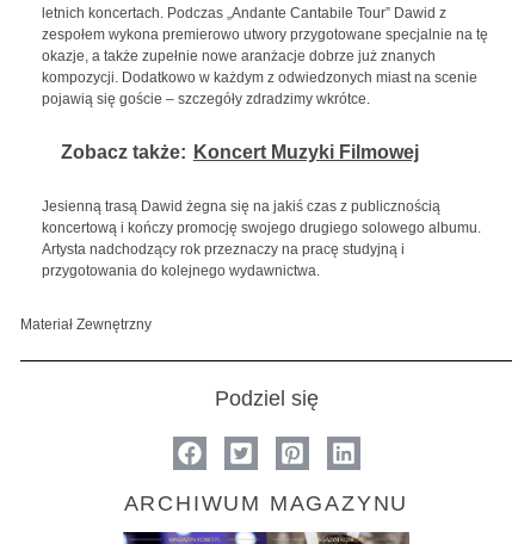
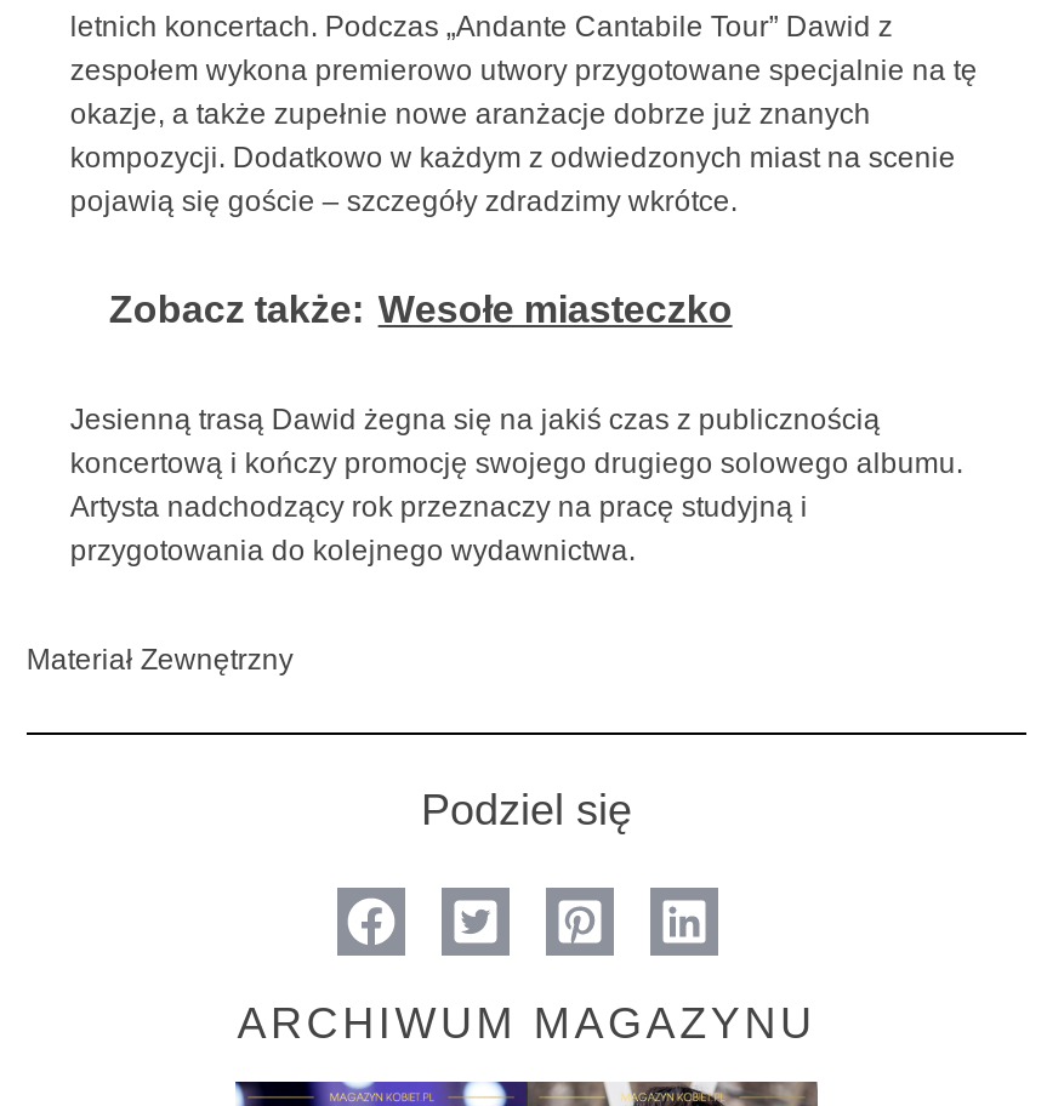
- Zobacz także: Koncert Muzyki Filmowej
+ Zobacz także: Wesołe miasteczko
